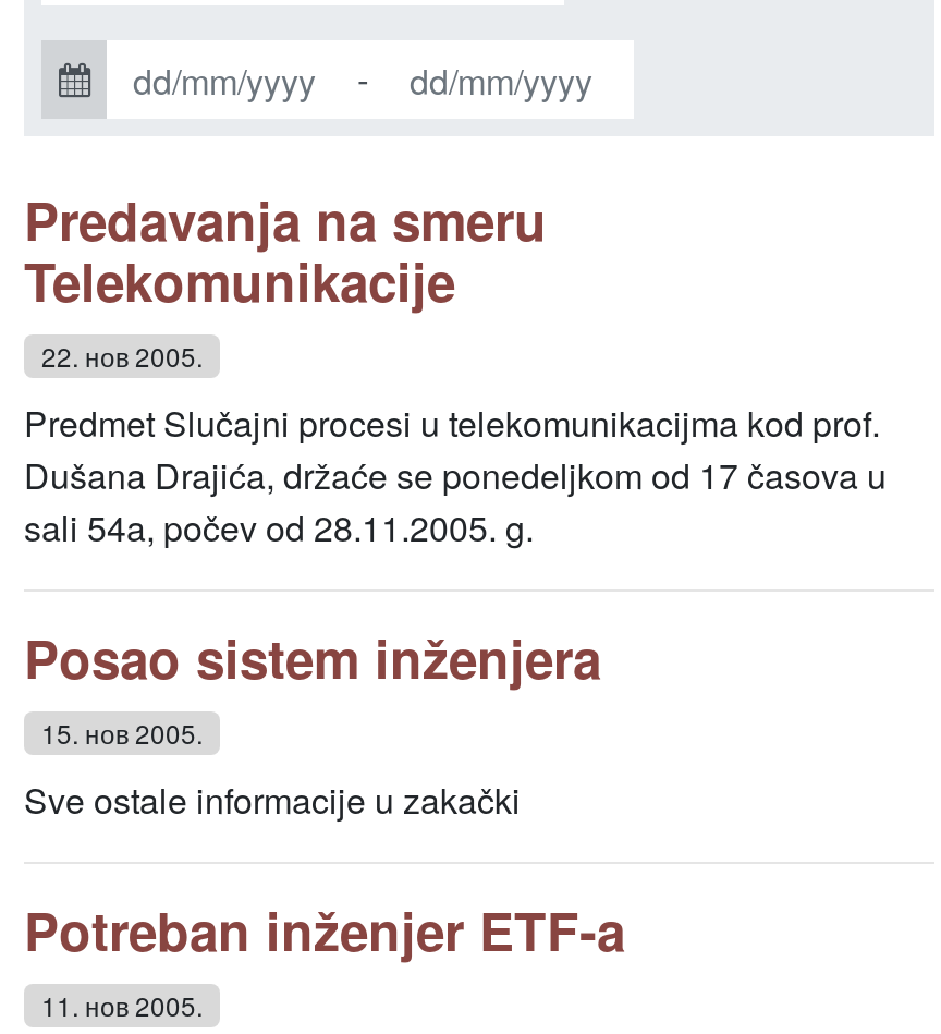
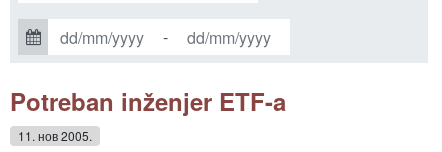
- Predavanja na smeru
- Telekomunikacije
- 22. нов 2005.
- Predmet Slučajni procesi u telekomunikacijma kod prof.
- Dušana Drajića, držaće se ponedeljkom od 17 časova u
- sali 54a, počev od 28.11.2005. g.
- Posao sistem inženjera
- 15. нов 2005.
- Sve ostale informacije u zakački
